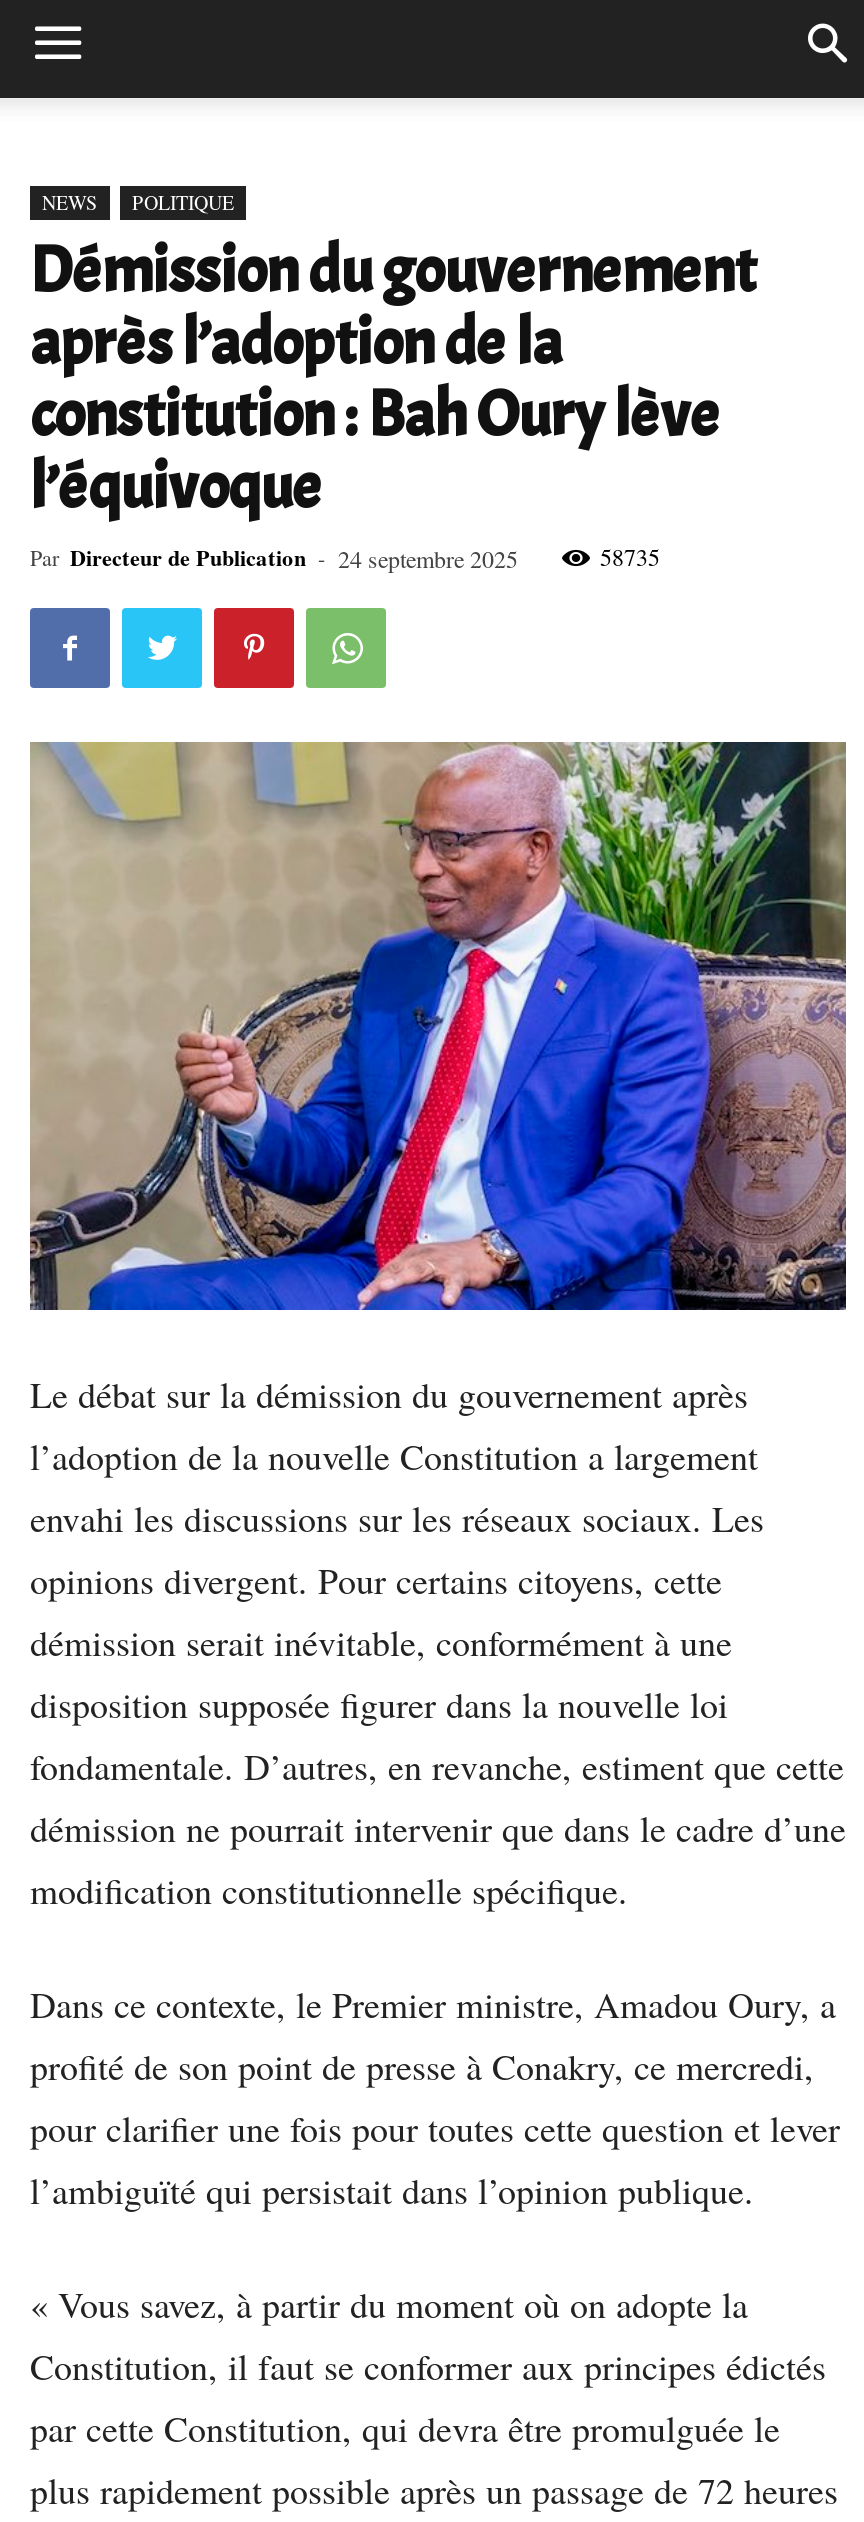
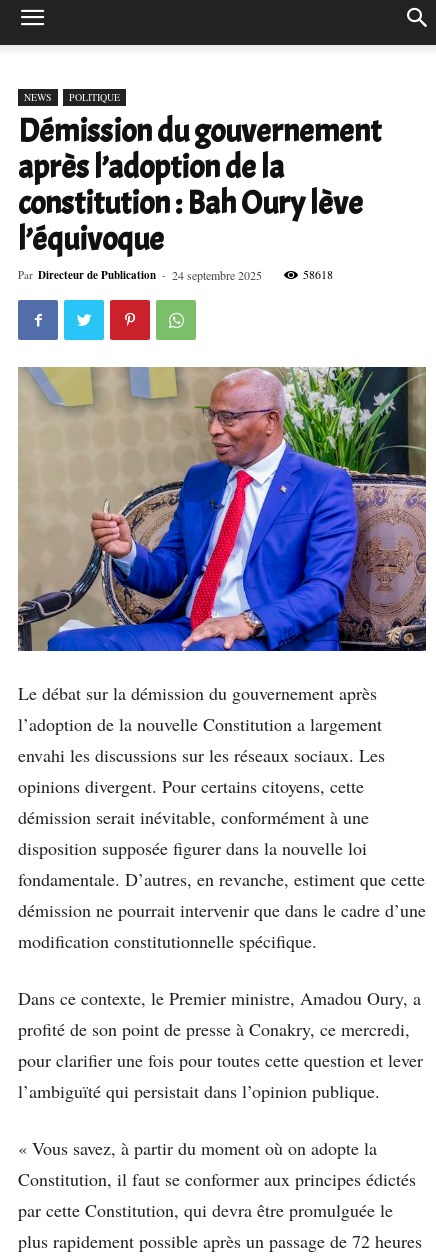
- 58735
+ 58618
